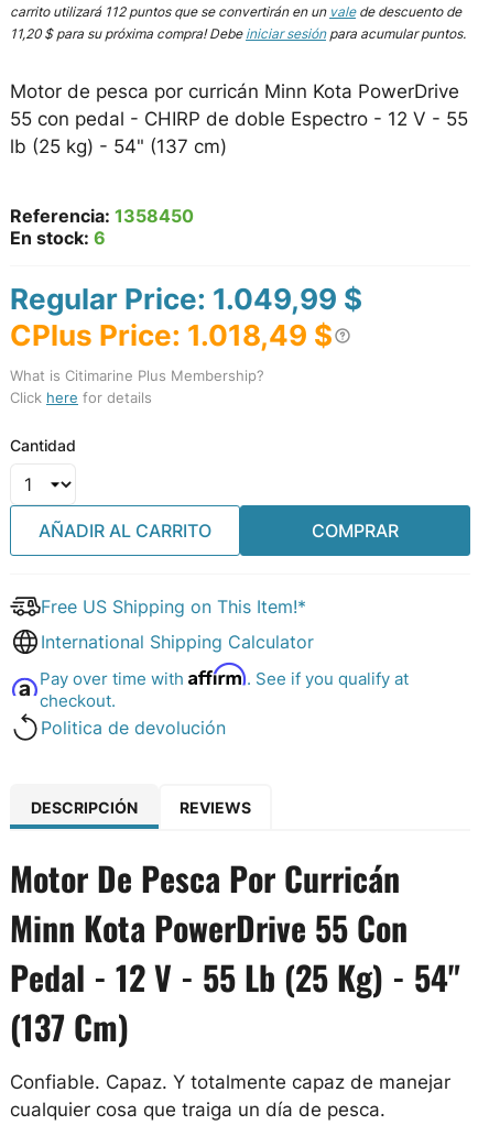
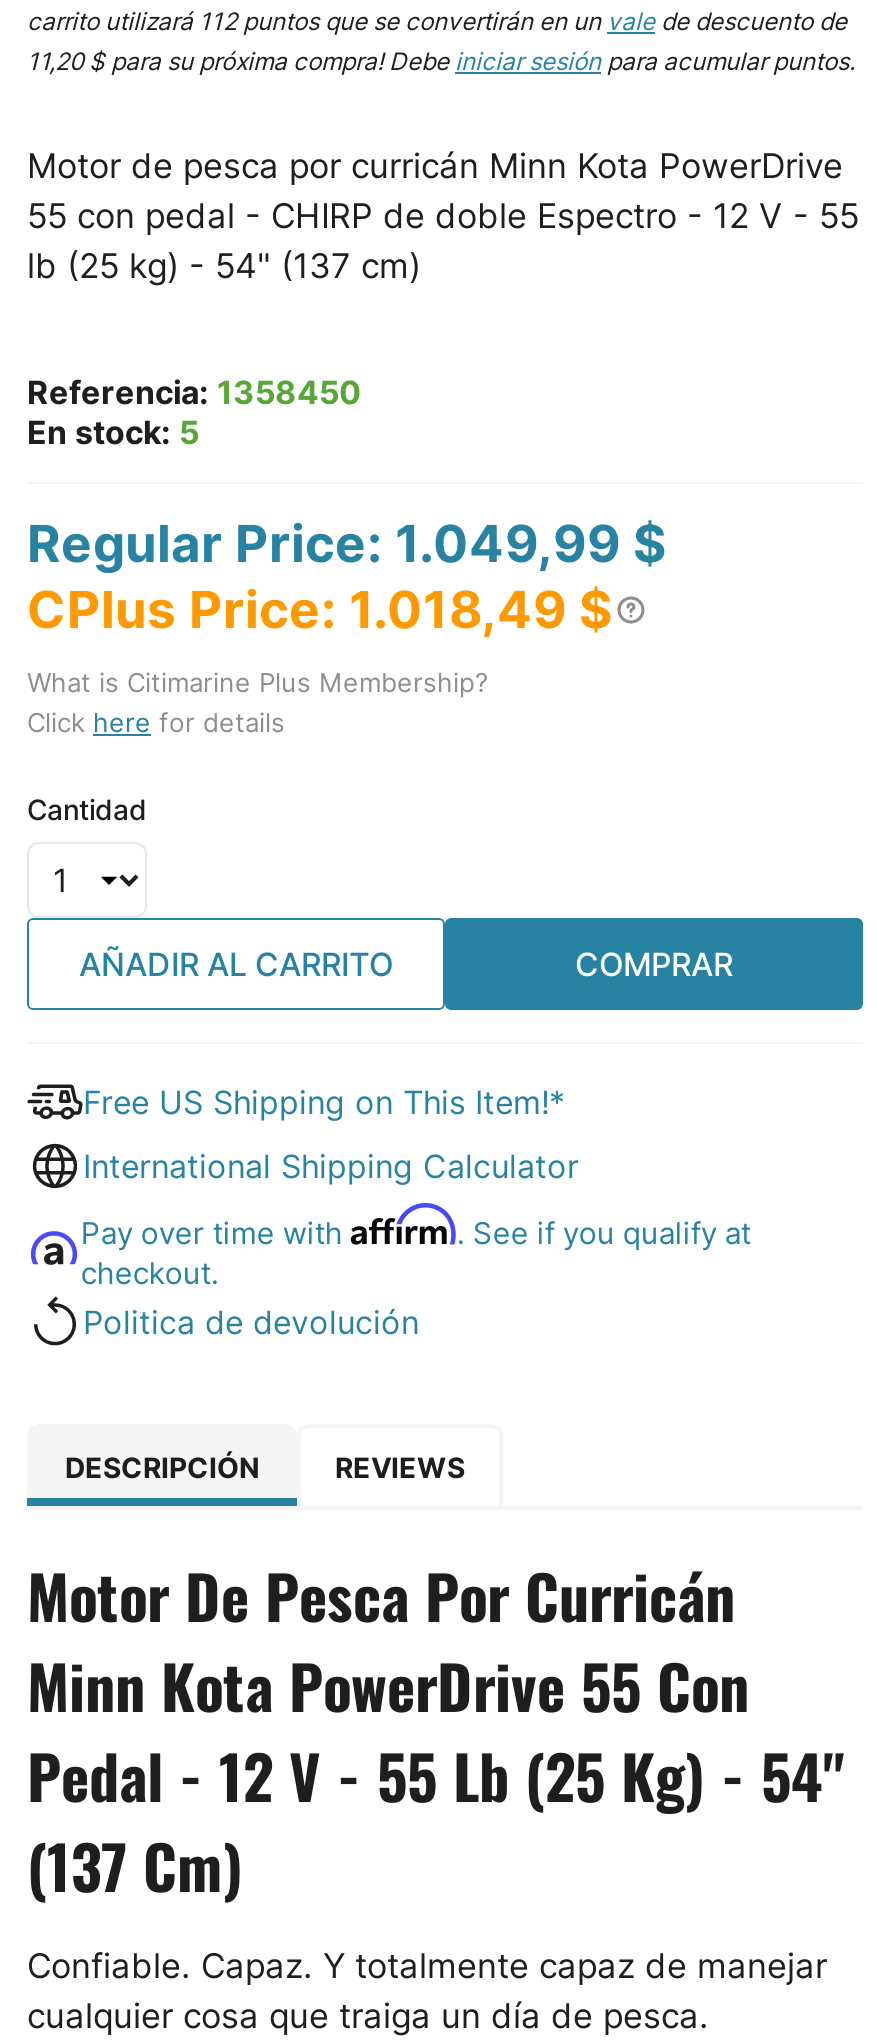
- En stock: 6
+ En stock: 5
